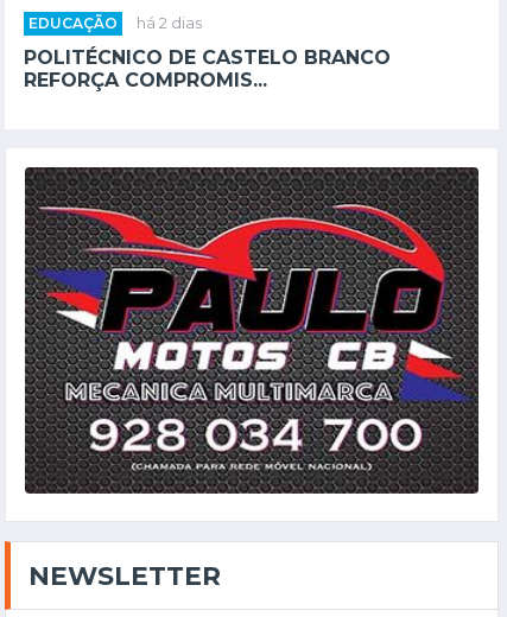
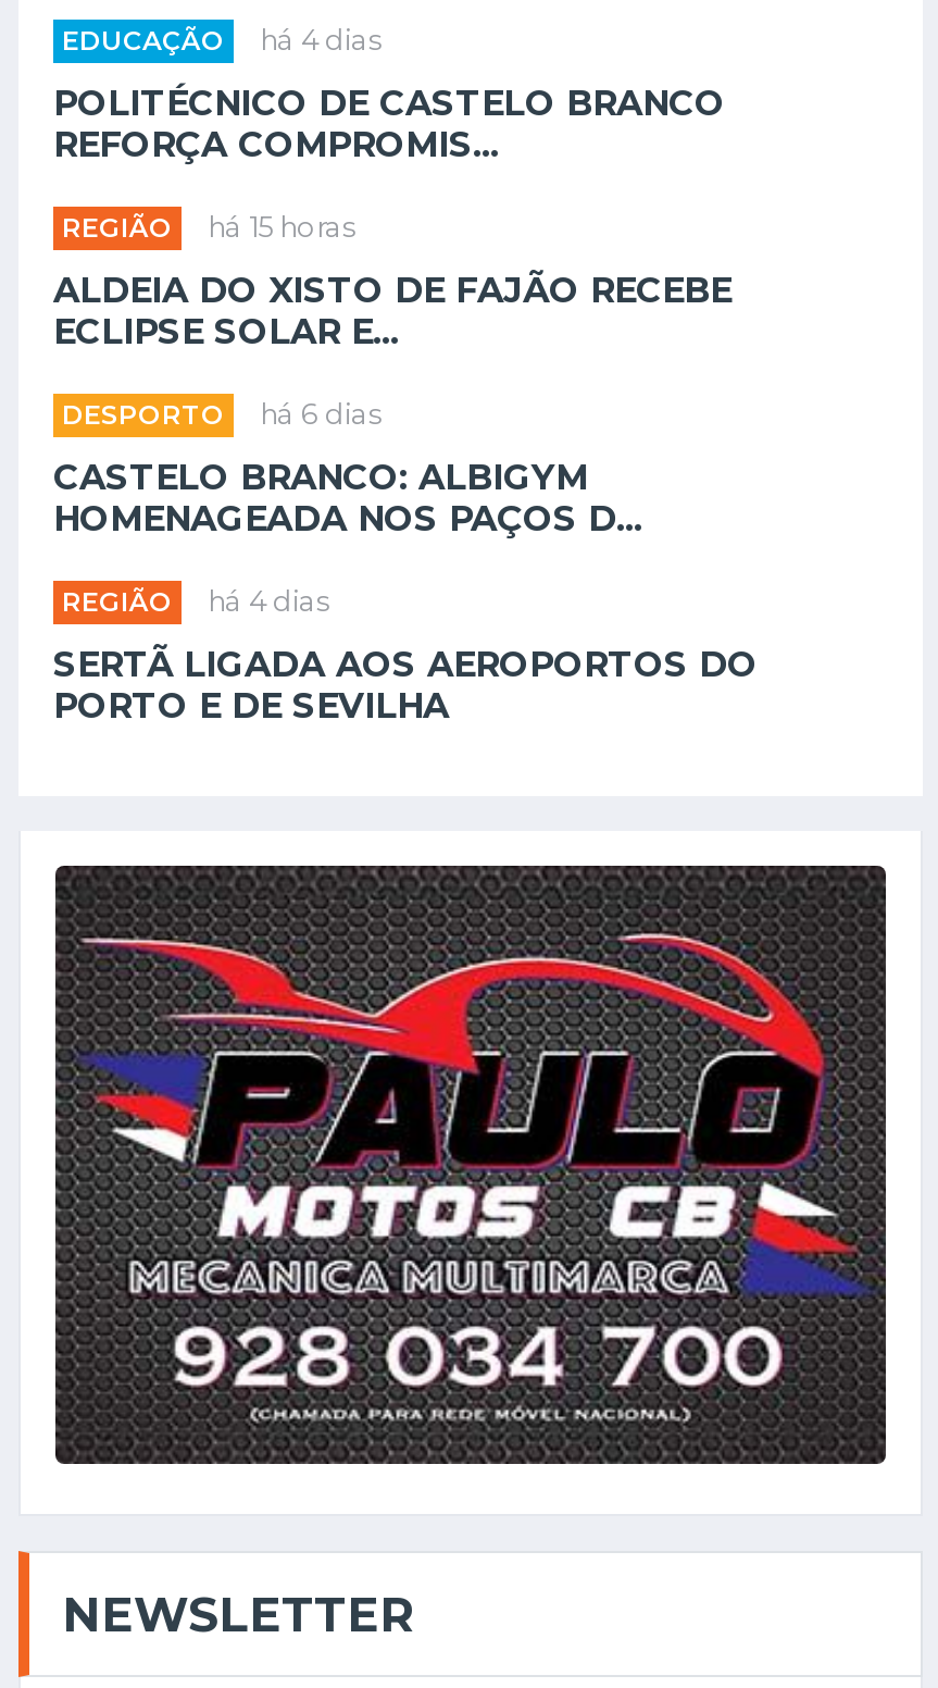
- EDUCAÇÃO há 2 dias
+ EDUCAÇÃO há 4 dias

+ REGIÃO
+ há 15 horas
+ ALDEIA DO XISTO DE FAJÃO RECEBE
+ ECLIPSE SOLAR E...
+ DESPORTO
+ há 6 dias
+ CASTELO BRANCO: ALBIGYM
+ HOMENAGEADA NOS PAÇOS D...
+ REGIÃO
+ há 4 dias
+ SERTÃ LIGADA AOS AEROPORTOS DO
+ PORTO E DE SEVILHA
